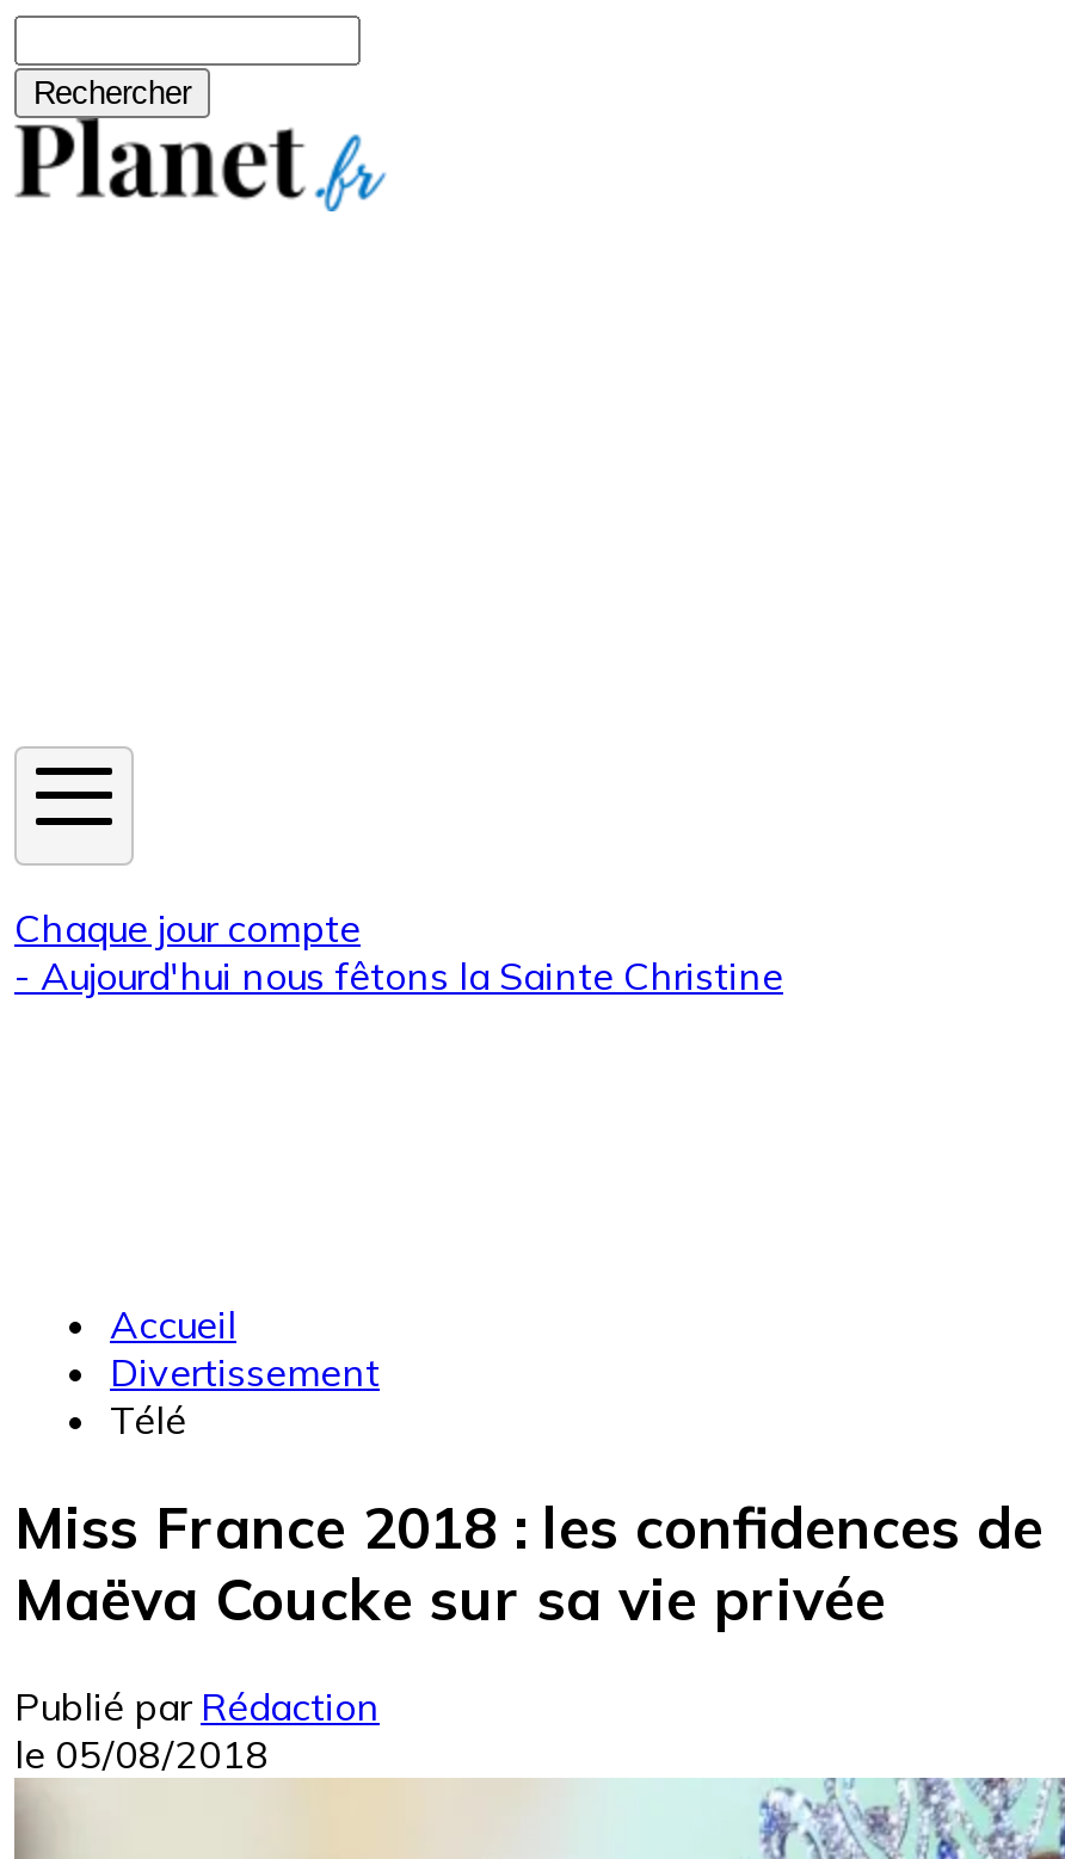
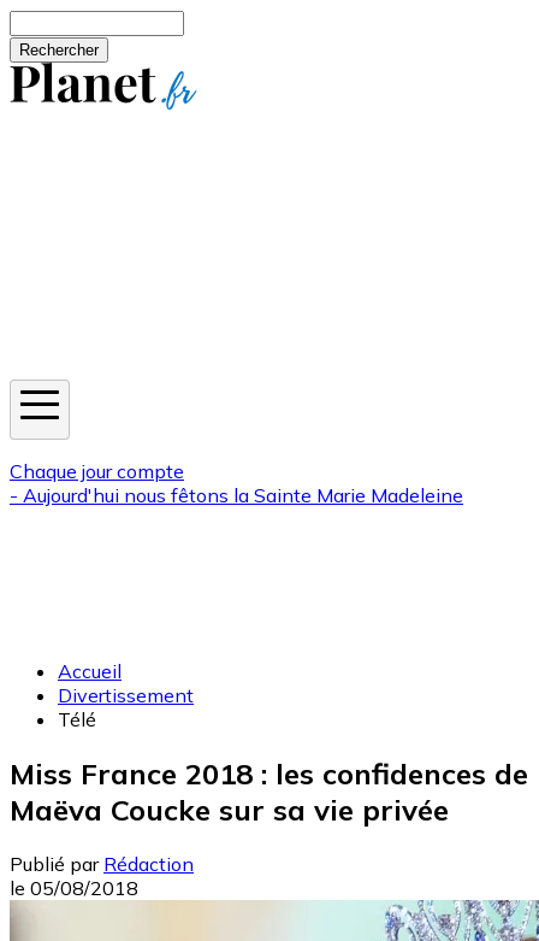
- - Aujourd'hui nous fêtons la Sainte Christine
+ - Aujourd'hui nous fêtons la Sainte Marie Madeleine
